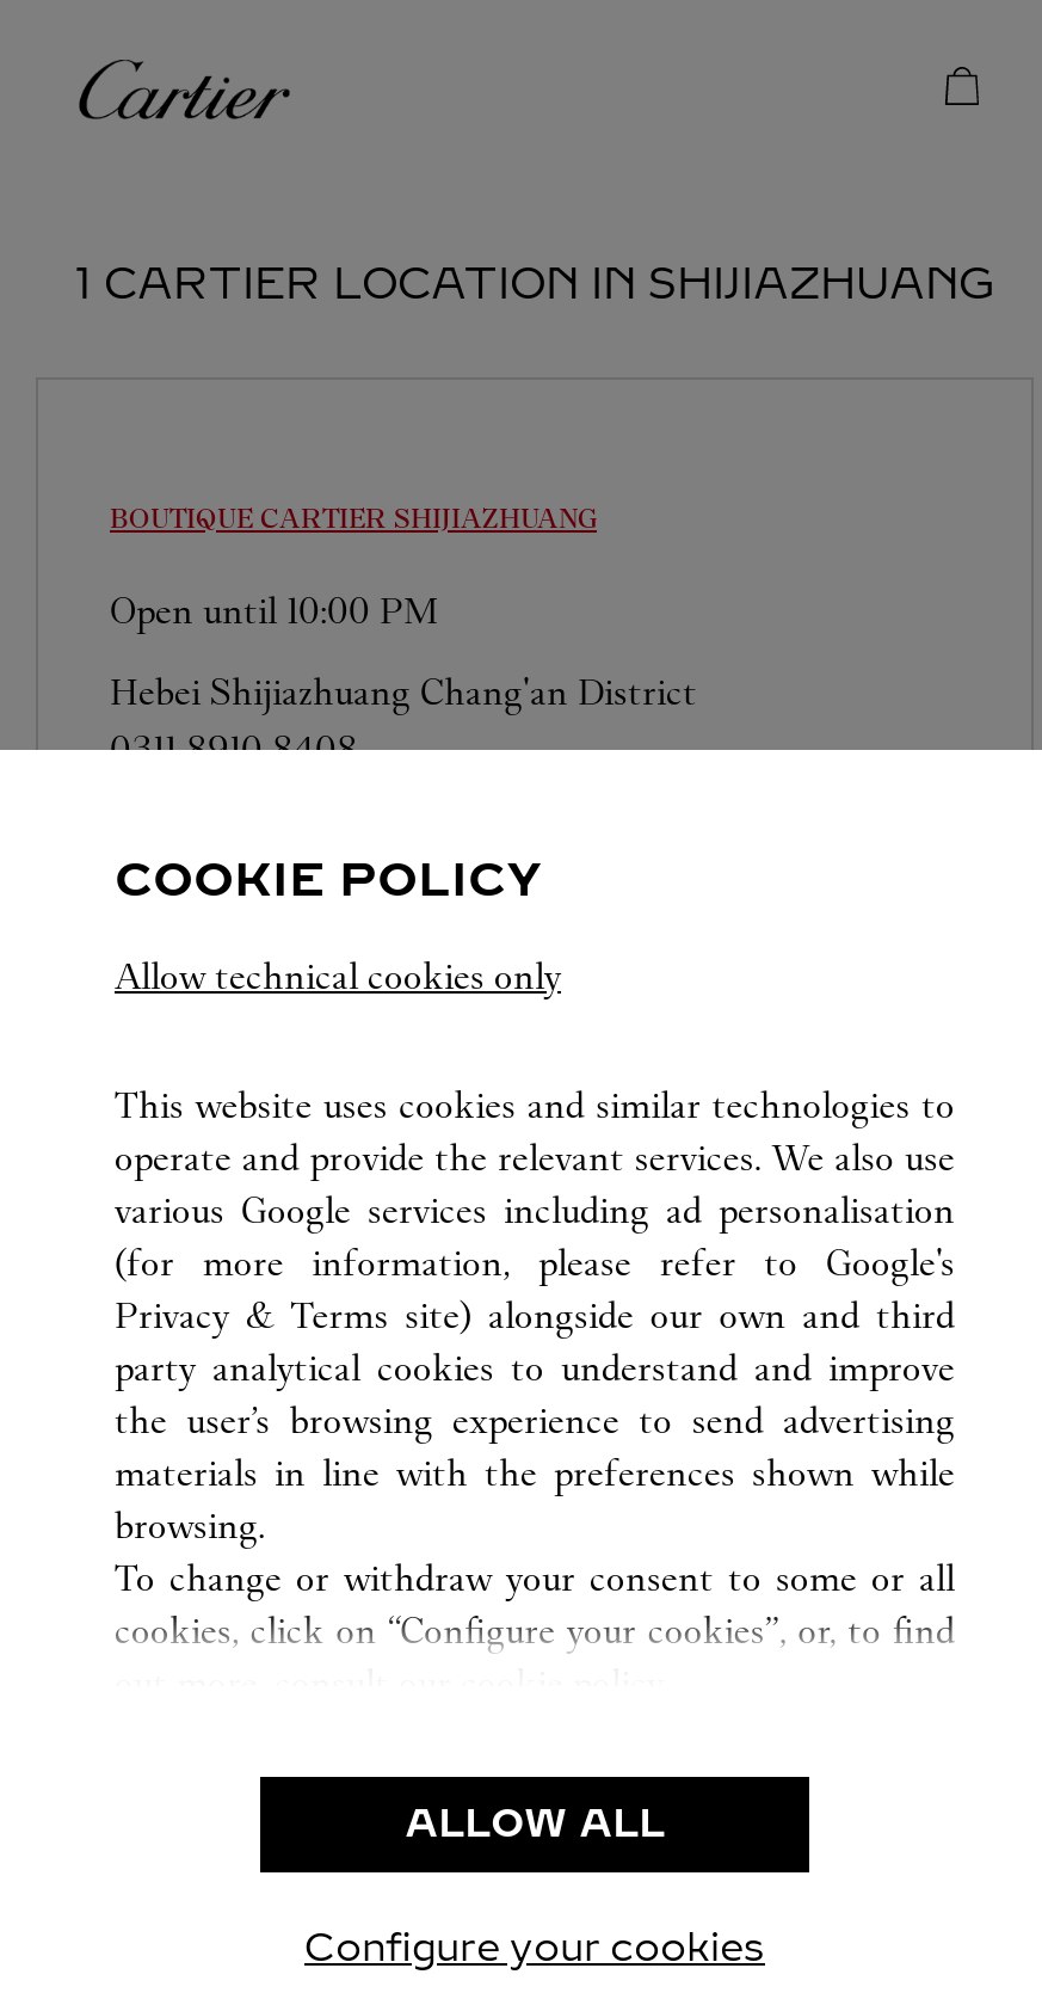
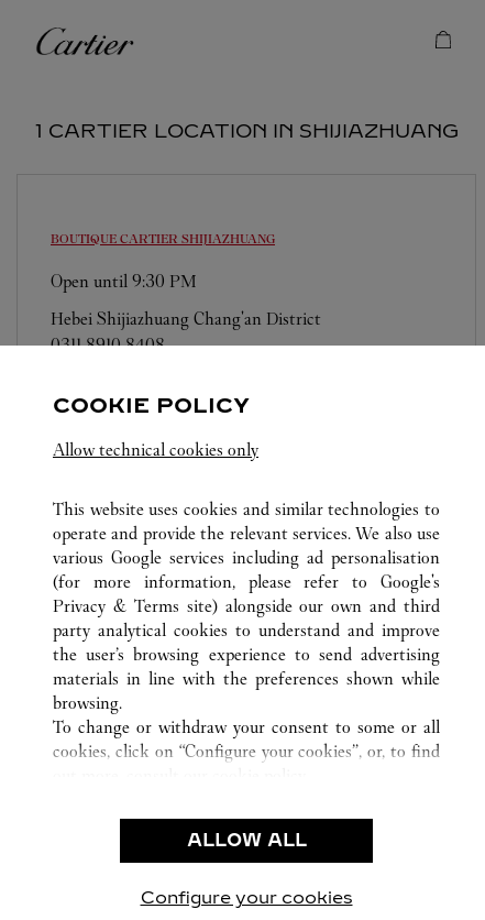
- Open until 10:00 PM
+ Open until 9:30 PM
